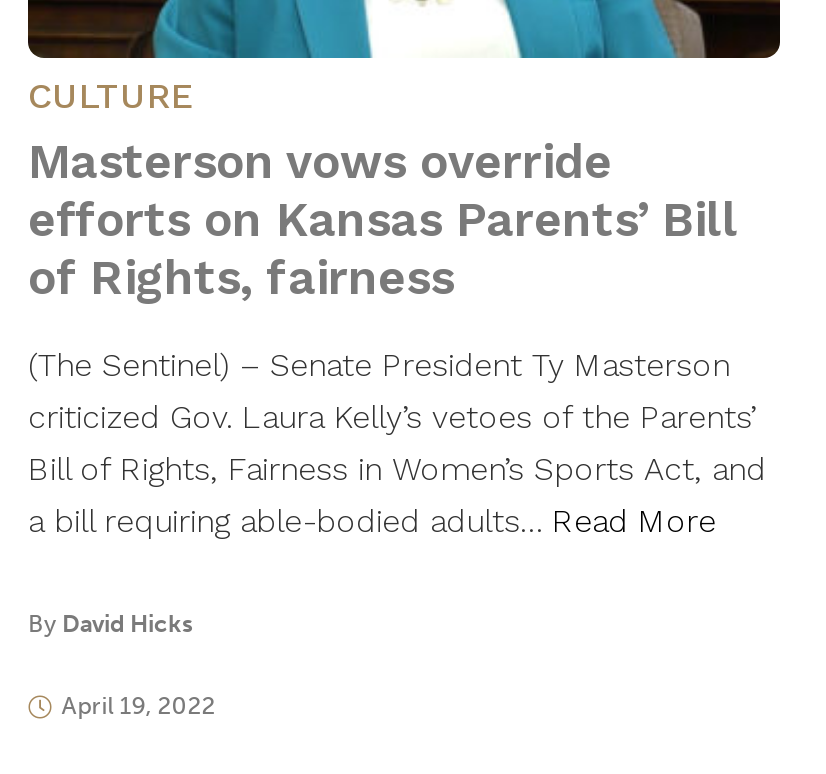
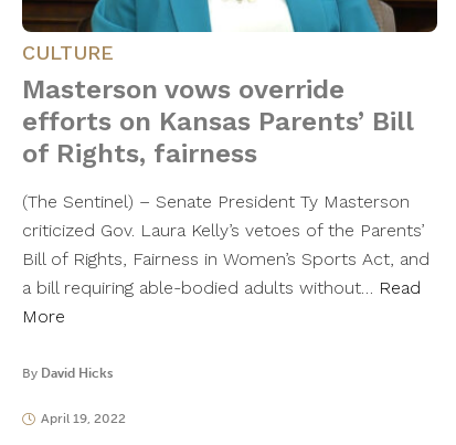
- a bill requiring able-bodied adults… Read More
+ a bill requiring able-bodied adults without… Read
+ More
